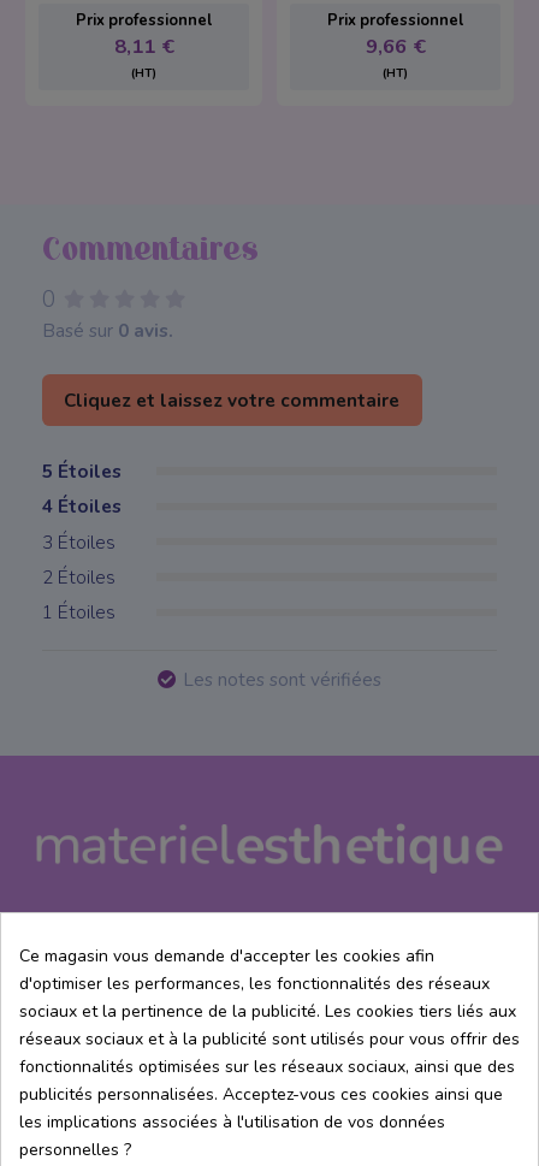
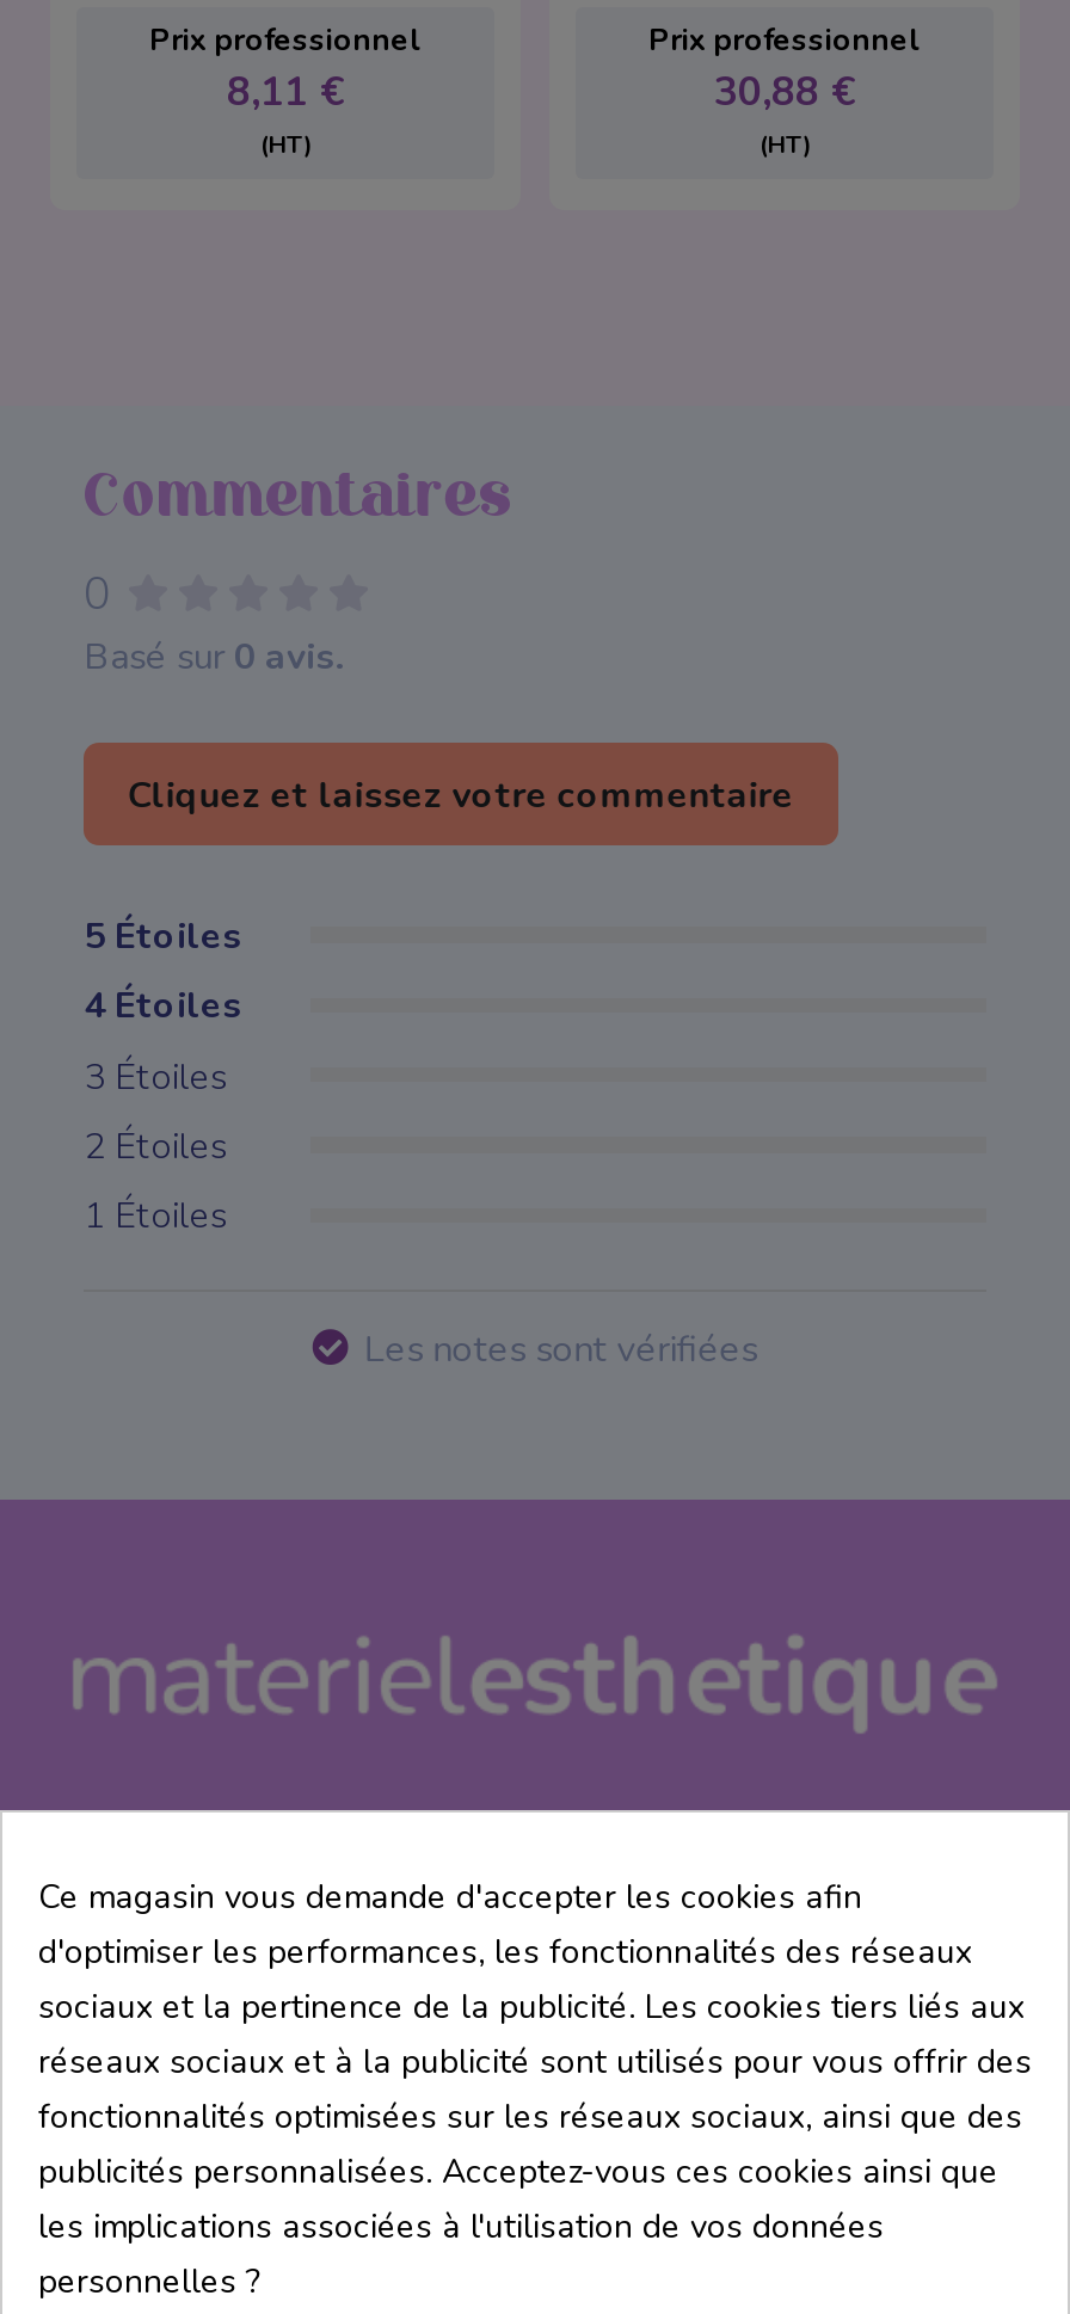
- 9,66 €
+ 30,88 €
